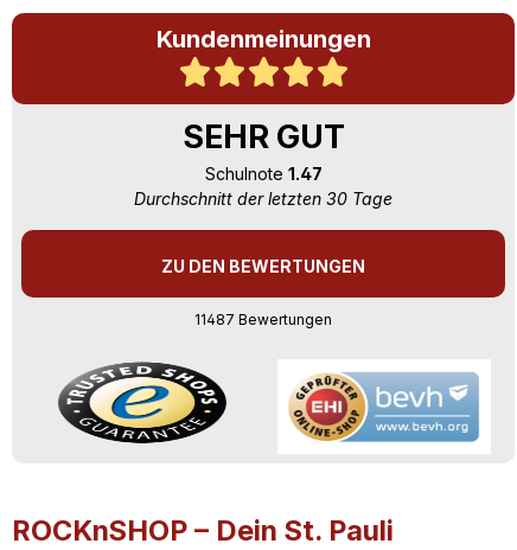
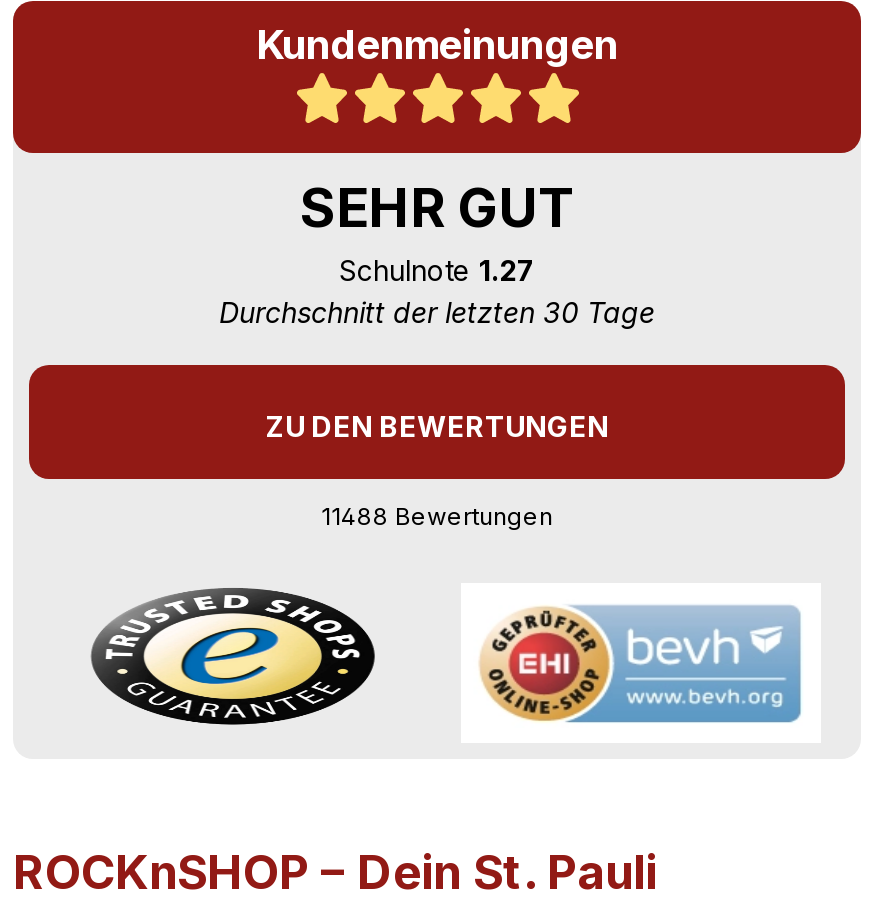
- Schulnote 1.47
+ Schulnote 1.27

- 11487 Bewertungen
+ 11488 Bewertungen
